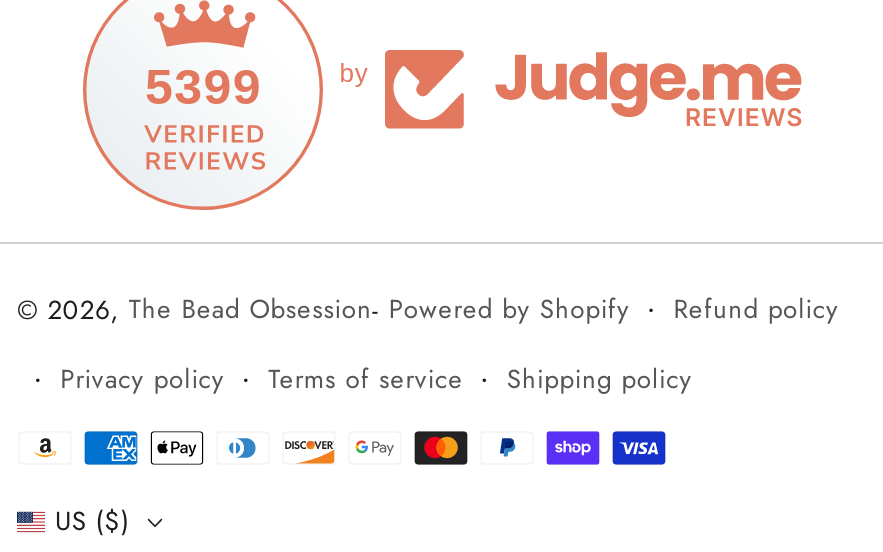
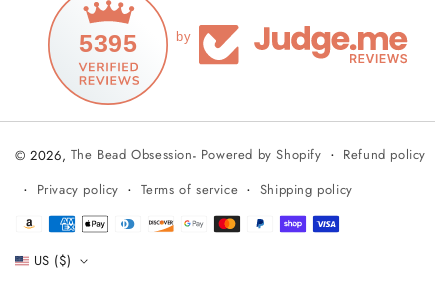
- 5399
+ 5395
